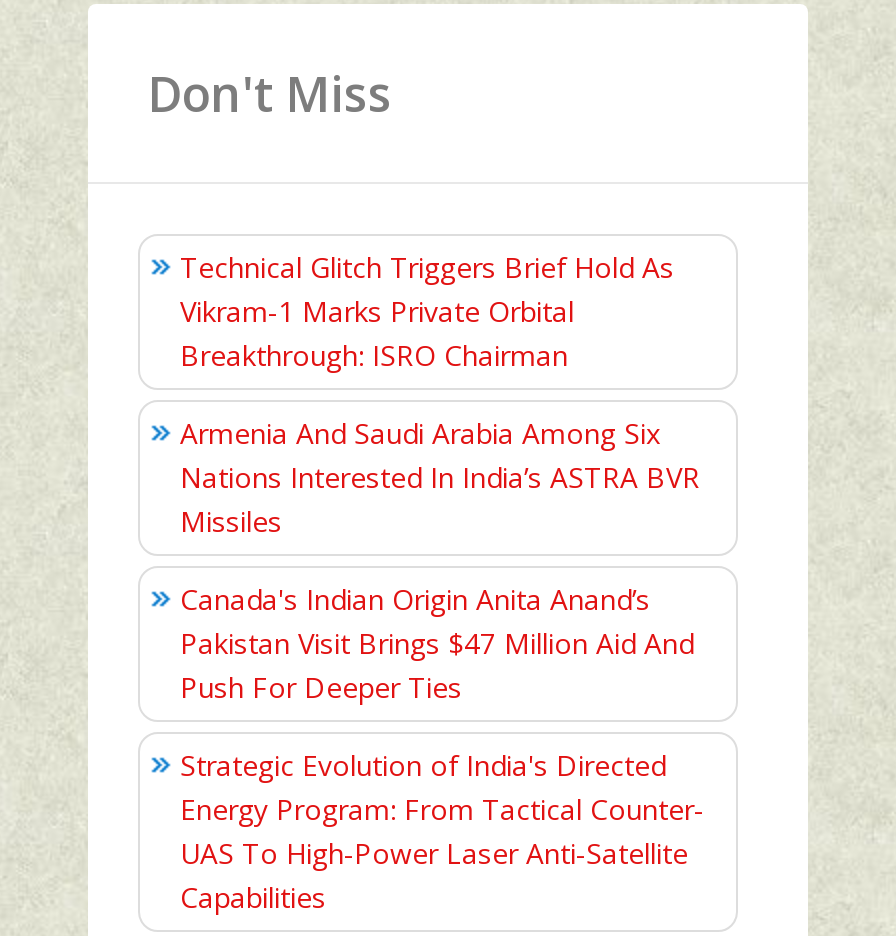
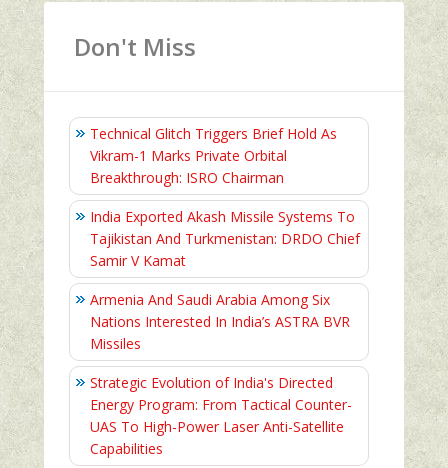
+ India Exported Akash Missile Systems To
+ Tajikistan And Turkmenistan: DRDO Chief
+ Samir V Kamat

moved down: Armenia And Saudi Arabia Among Six | Nations Interested In India’s ASTRA BVR | Missiles

- Canada's Indian Origin Anita Anand’s
- Pakistan Visit Brings $47 Million Aid And
- Push For Deeper Ties
